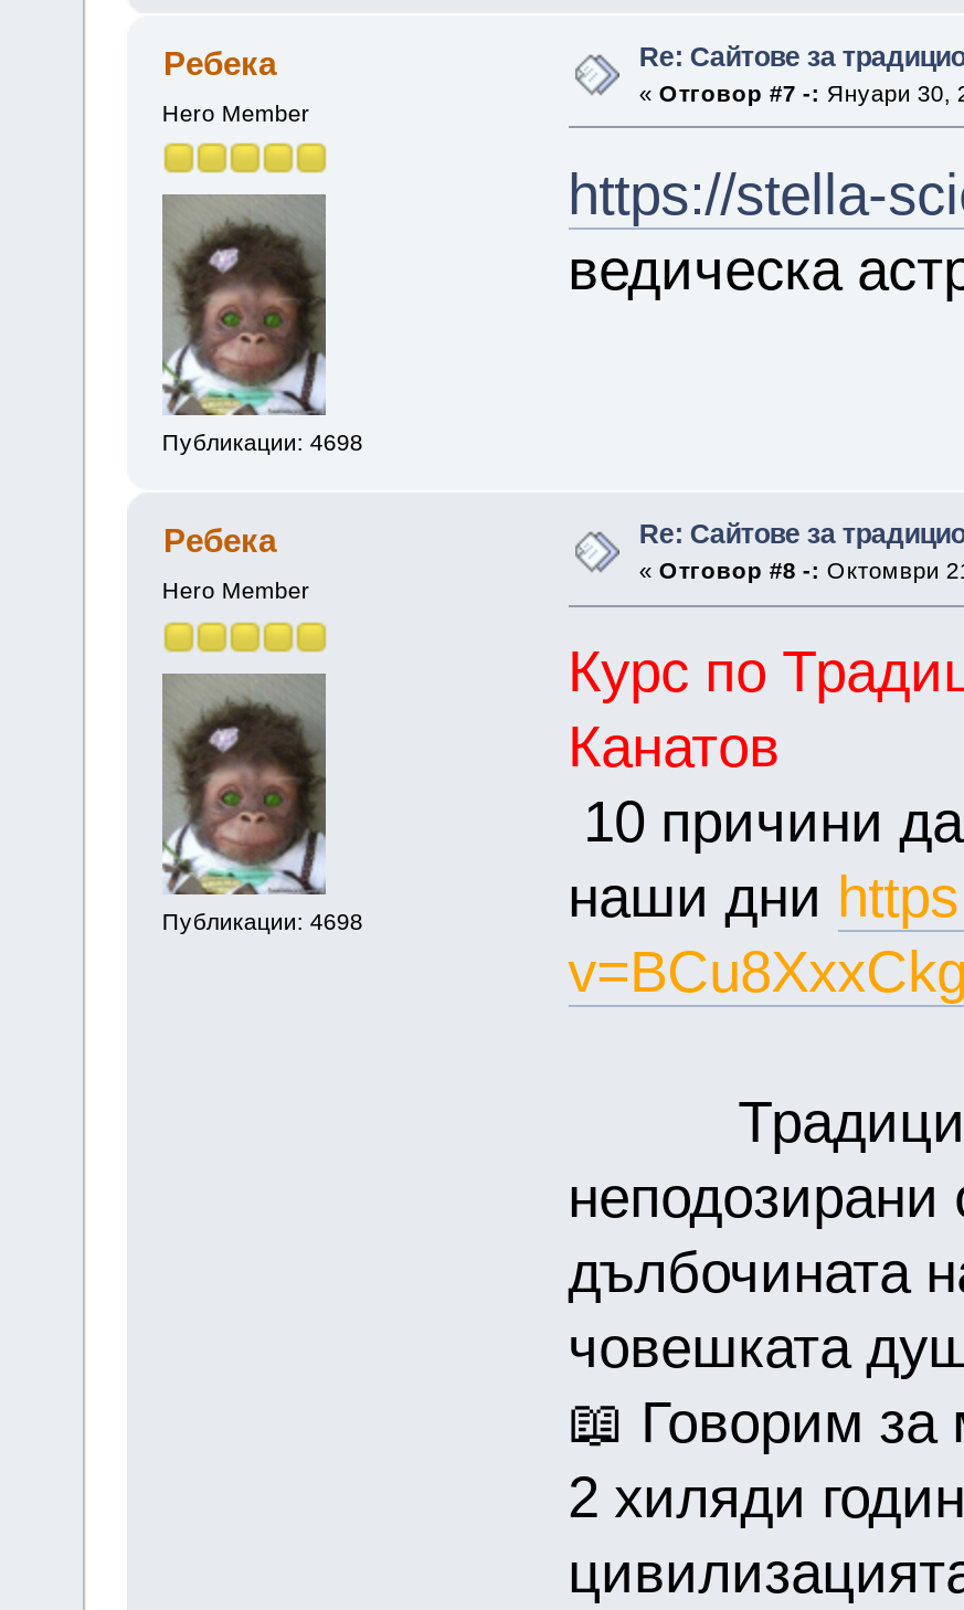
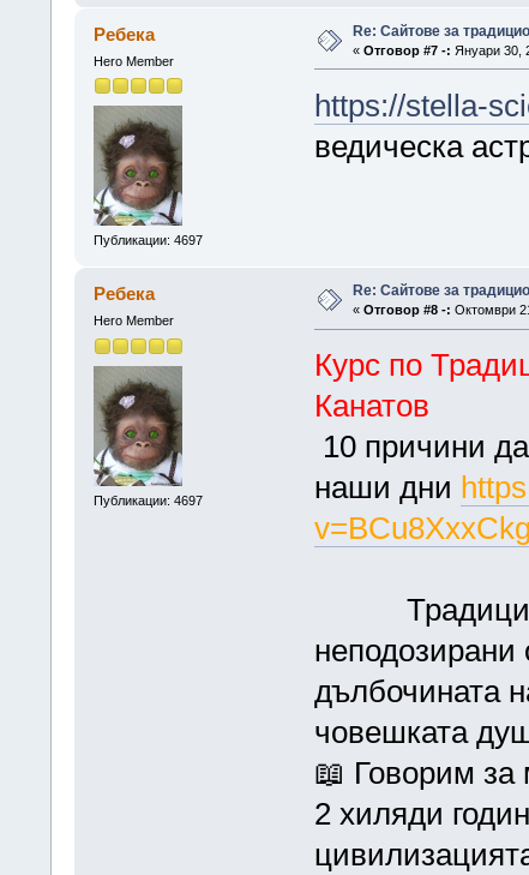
- Публикации: 4698
+ Публикации: 4697

- Публикации: 4698
+ Публикации: 4697
